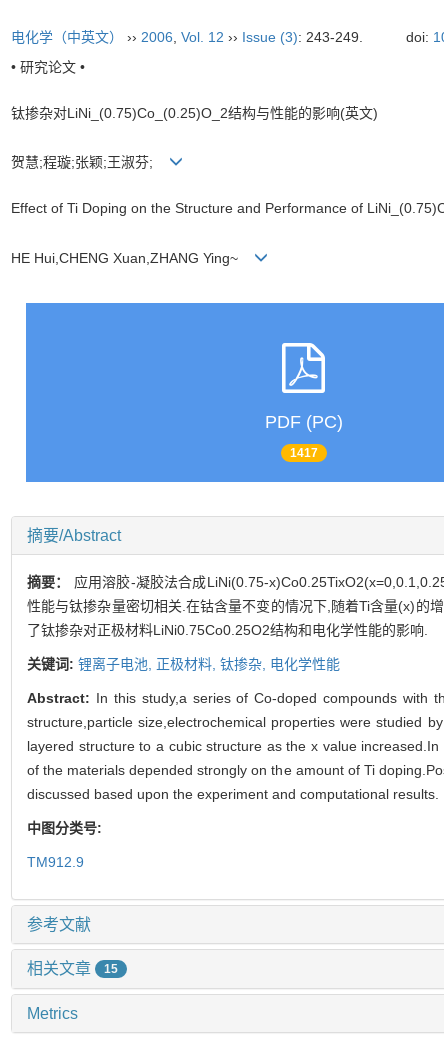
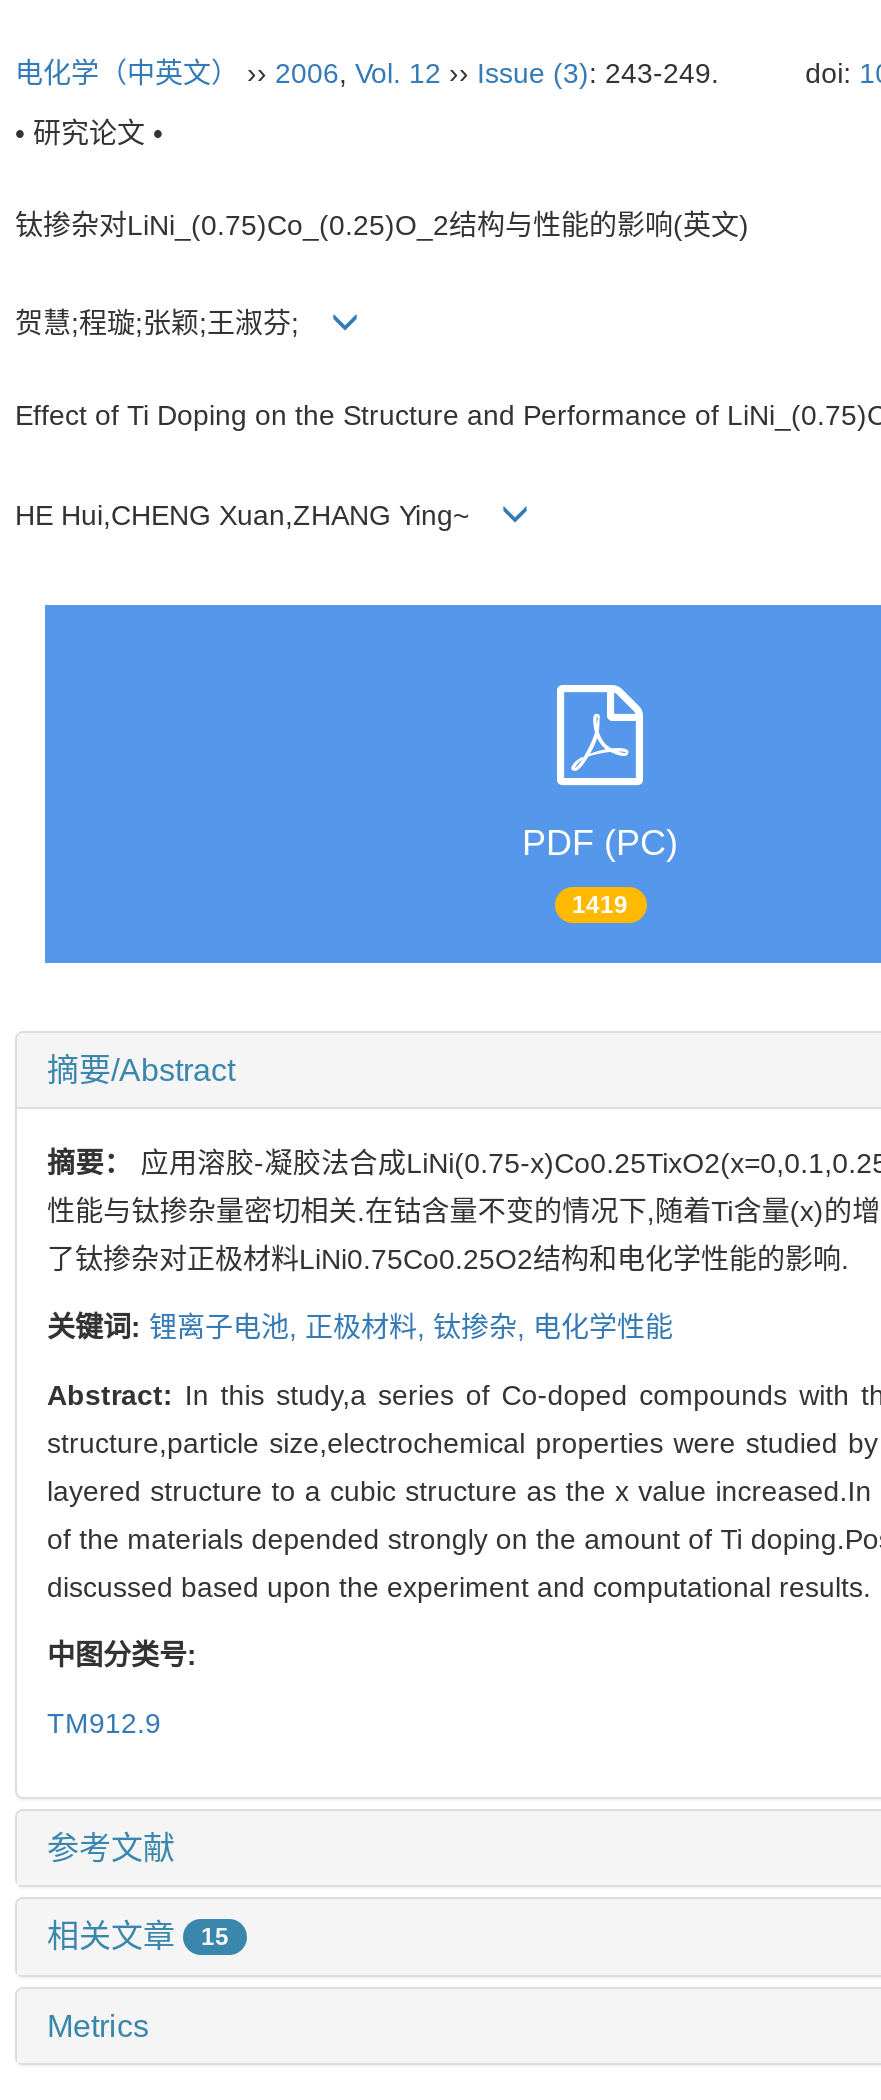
- 1417
+ 1419
